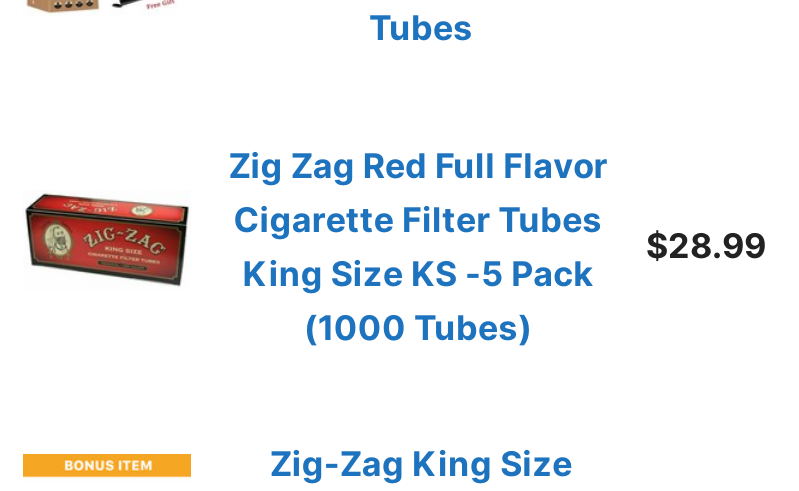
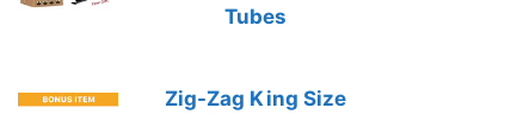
- [image]
- Zig Zag Red Full Flavor
- Cigarette Filter Tubes
- King Size KS -5 Pack
- (1000 Tubes)

- $28.99
